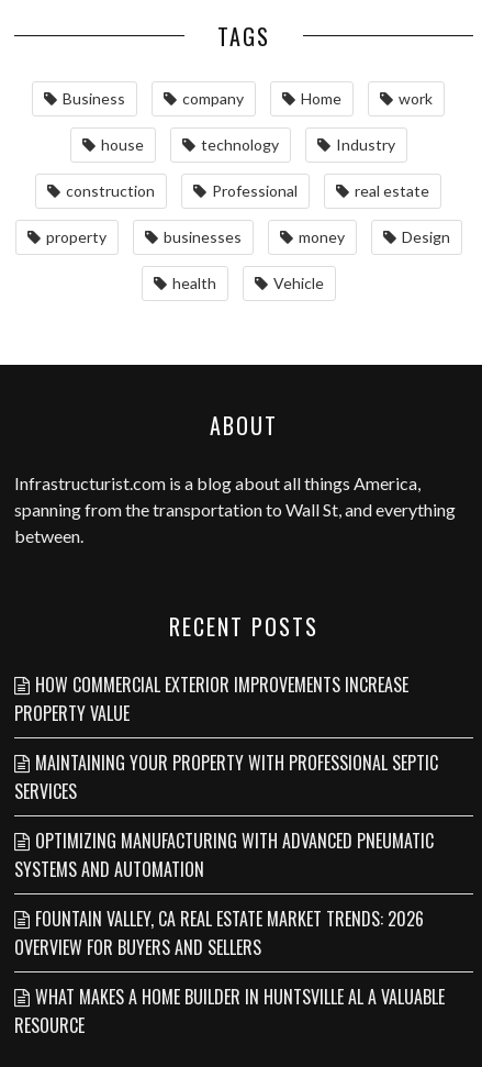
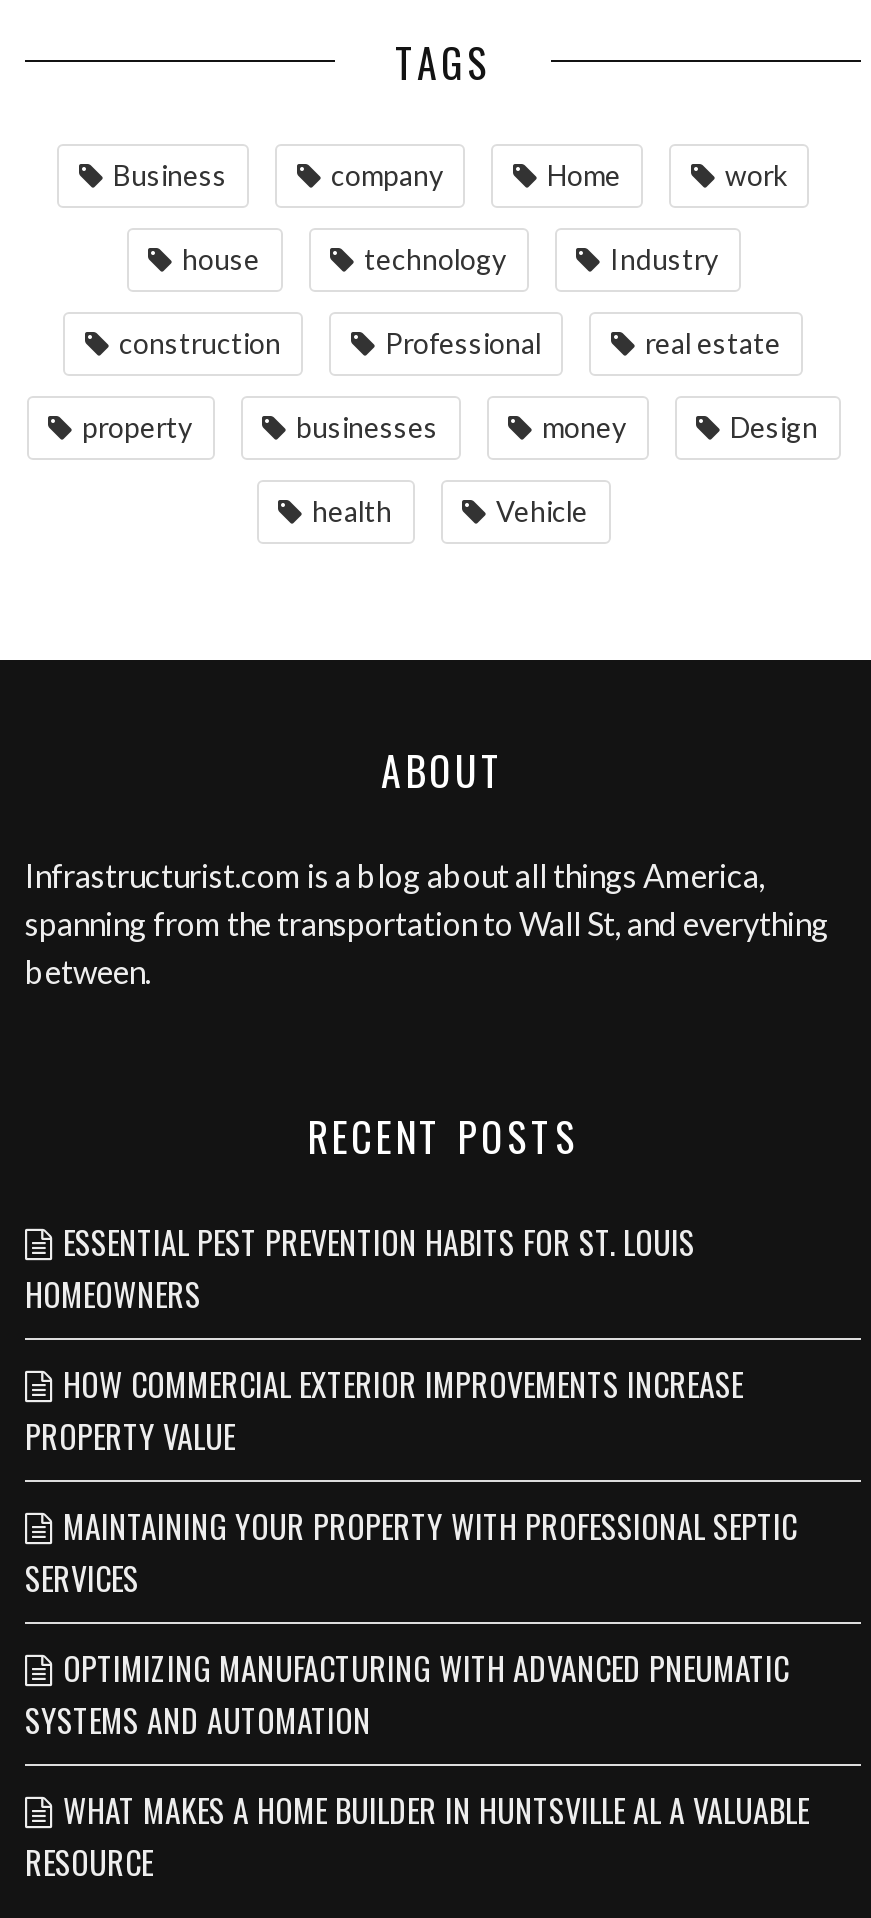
+ ESSENTIAL PEST PREVENTION HABITS FOR ST. LOUIS
+ HOMEOWNERS

moved down: HOW COMMERCIAL EXTERIOR IMPROVEMENTS INCREASE | PROPERTY VALUE | MAINTAINING YOUR PROPERTY WITH PROFESSIONAL SEPTIC | SERVICES | OPTIMIZING MANUFACTURING WITH ADVANCED PNEUMATIC | SYSTEMS AND AUTOMATION

- FOUNTAIN VALLEY, CA REAL ESTATE MARKET TRENDS: 2026
- OVERVIEW FOR BUYERS AND SELLERS
